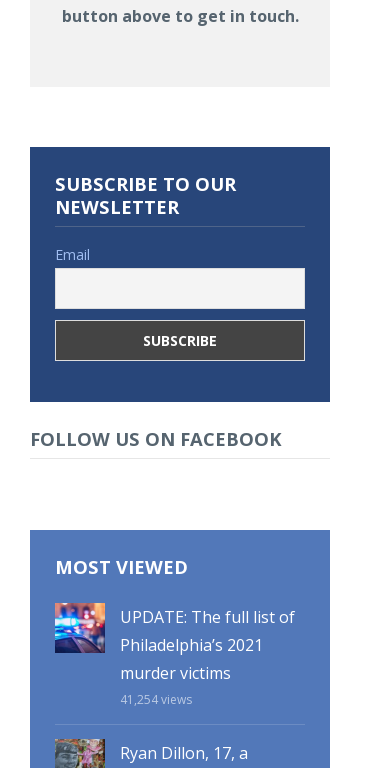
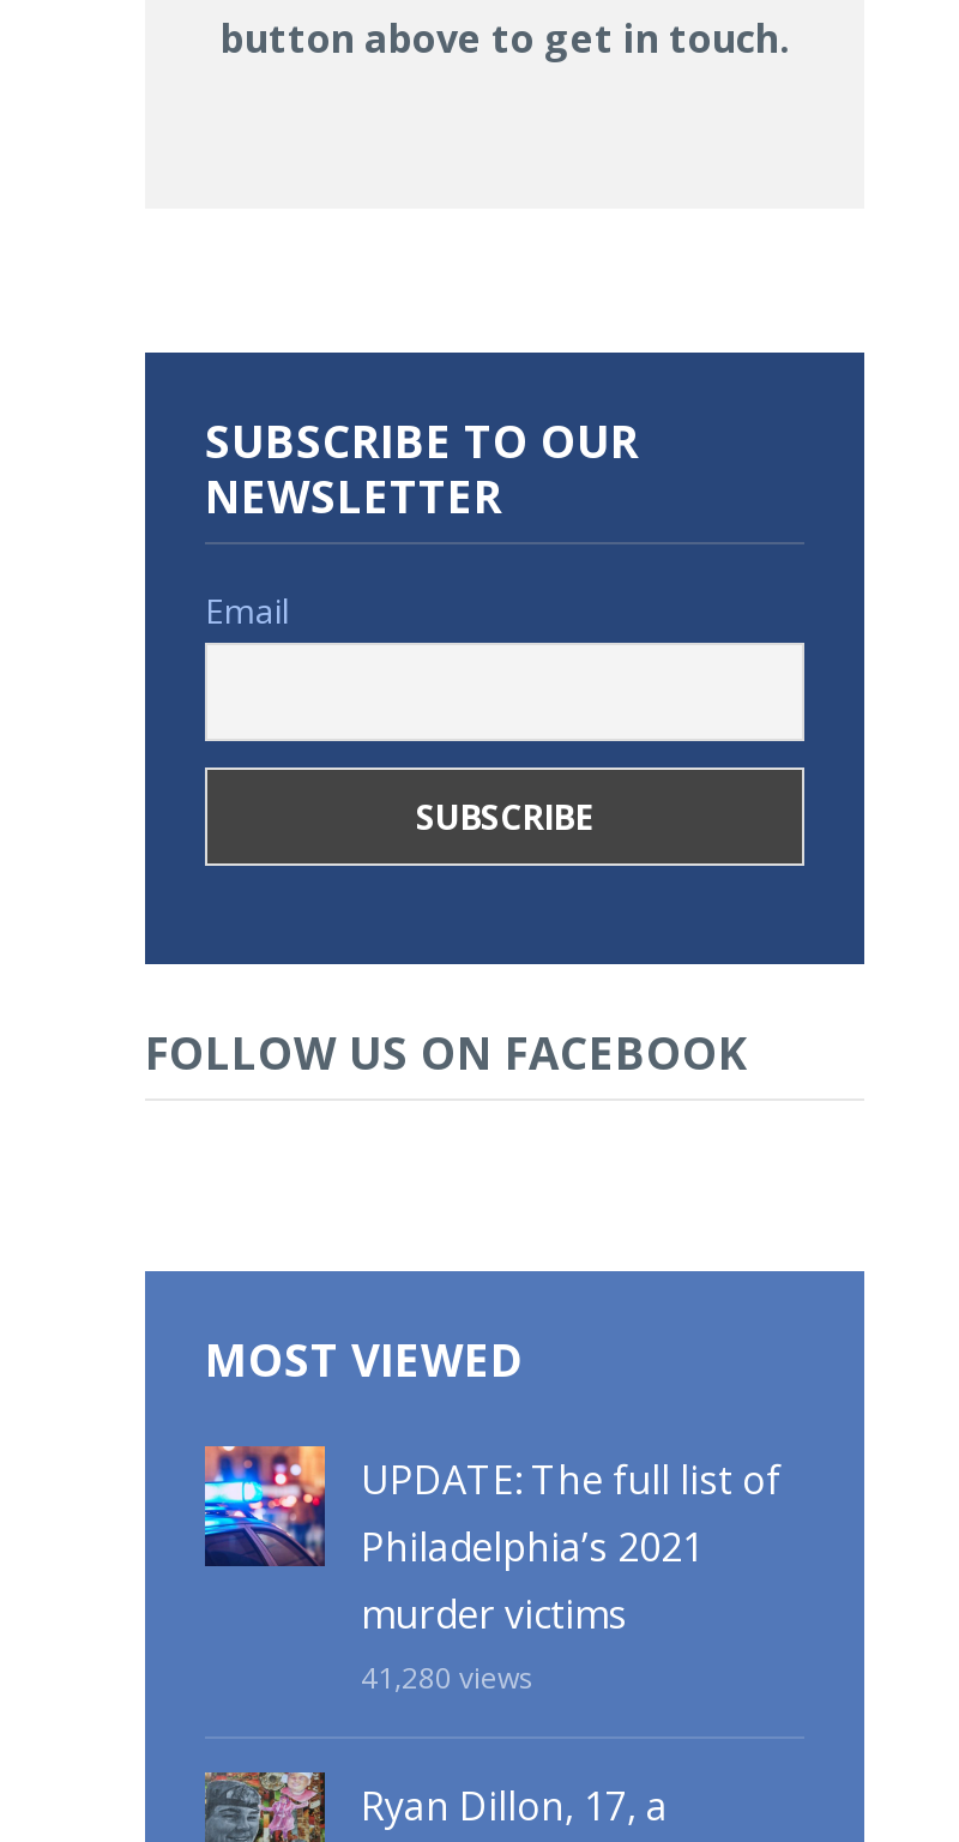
- 41,254 views
+ 41,280 views
